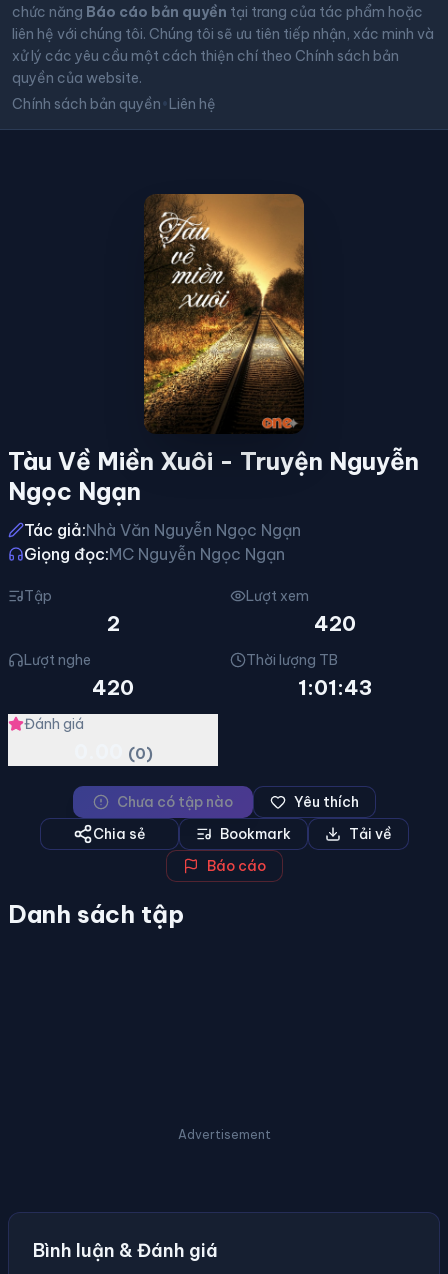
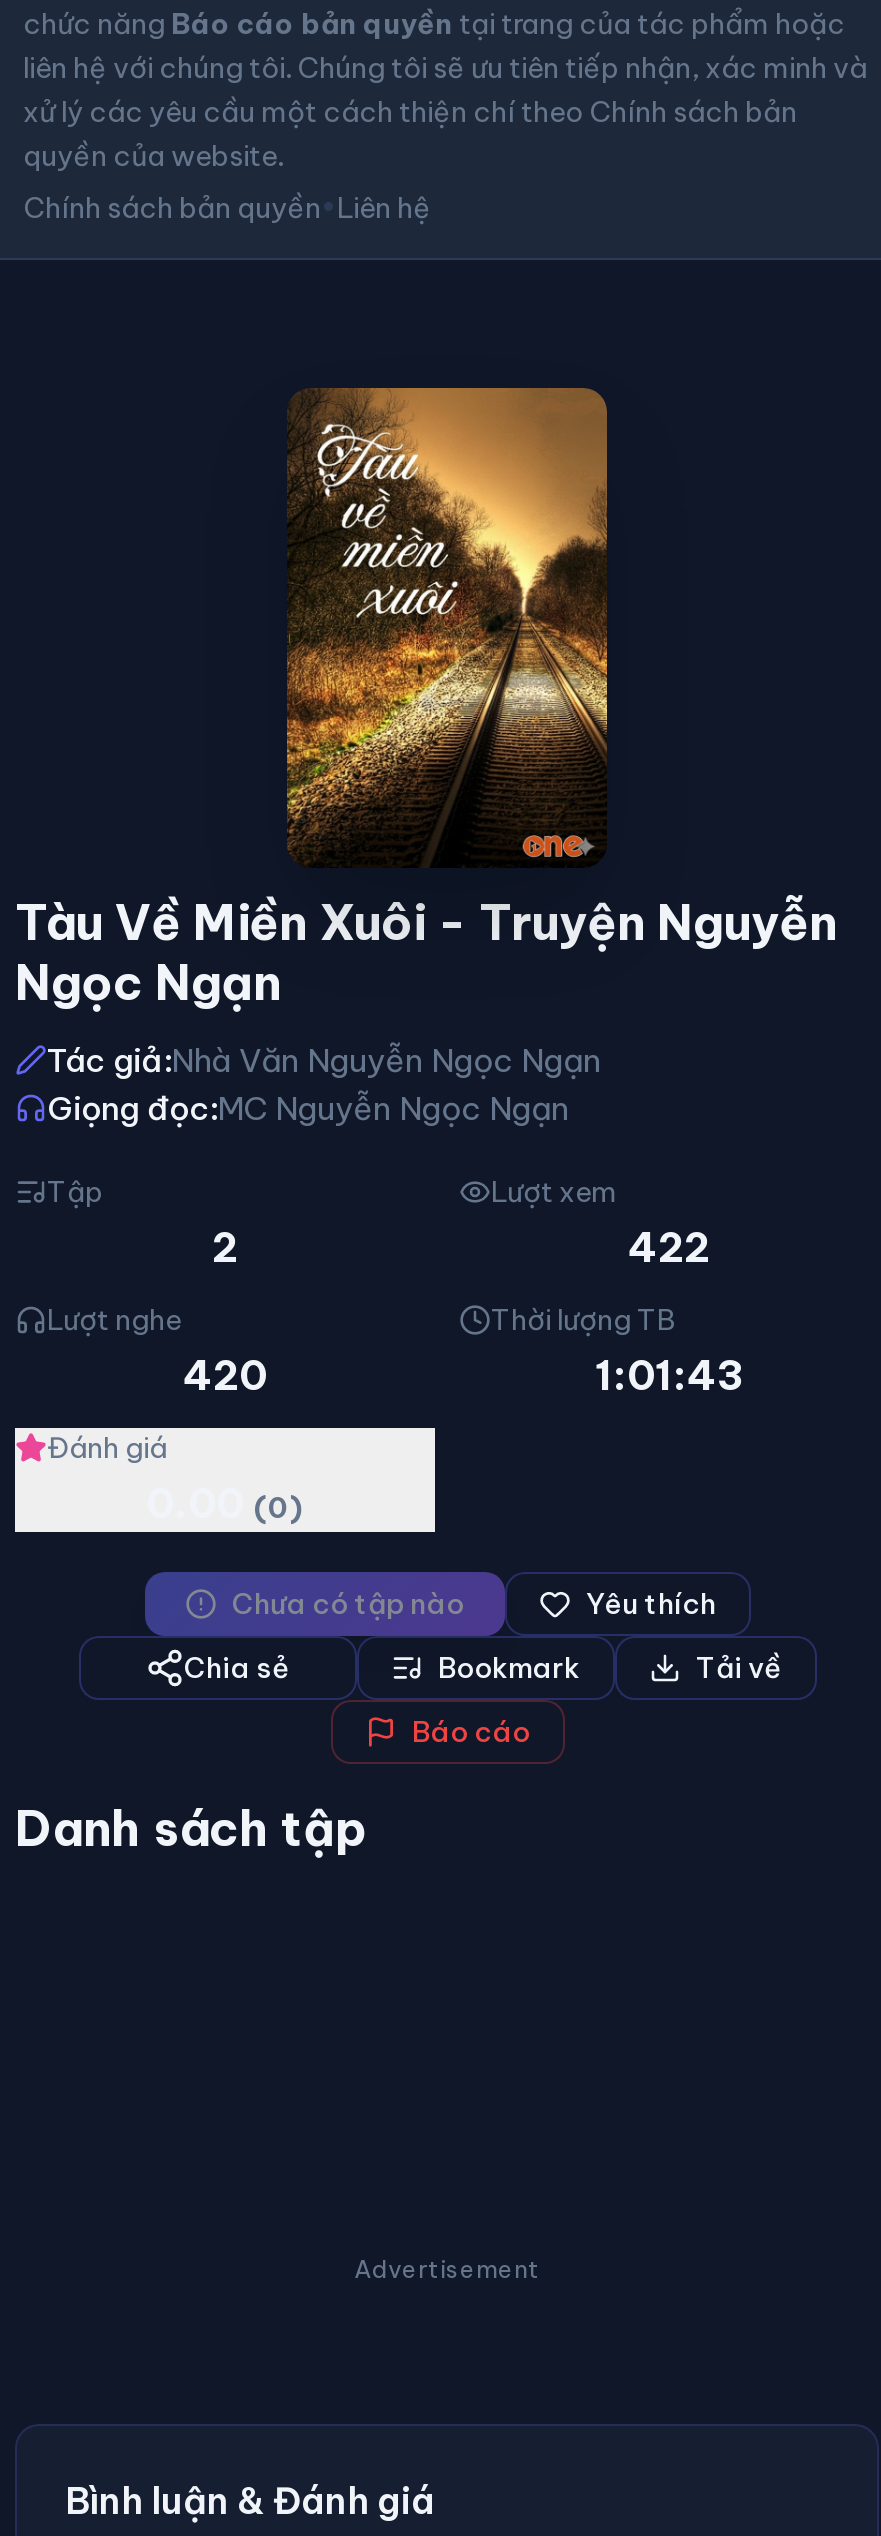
- 420
+ 422
